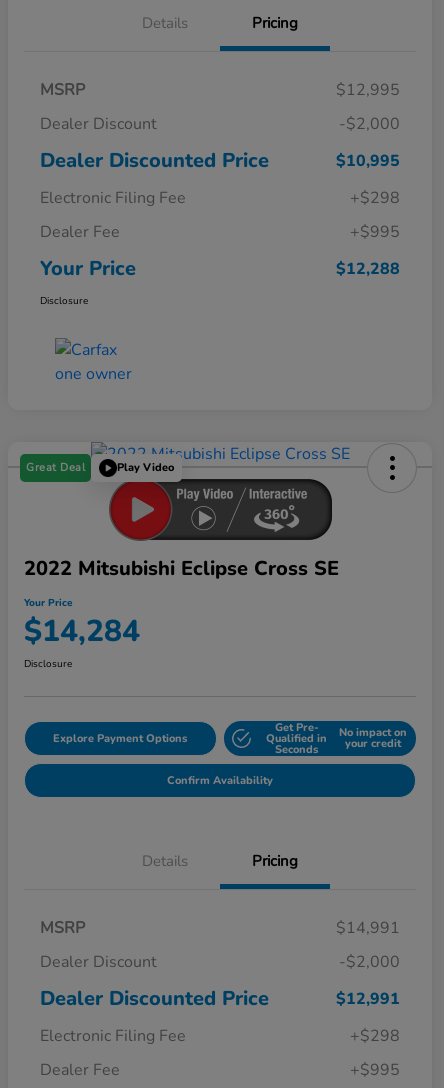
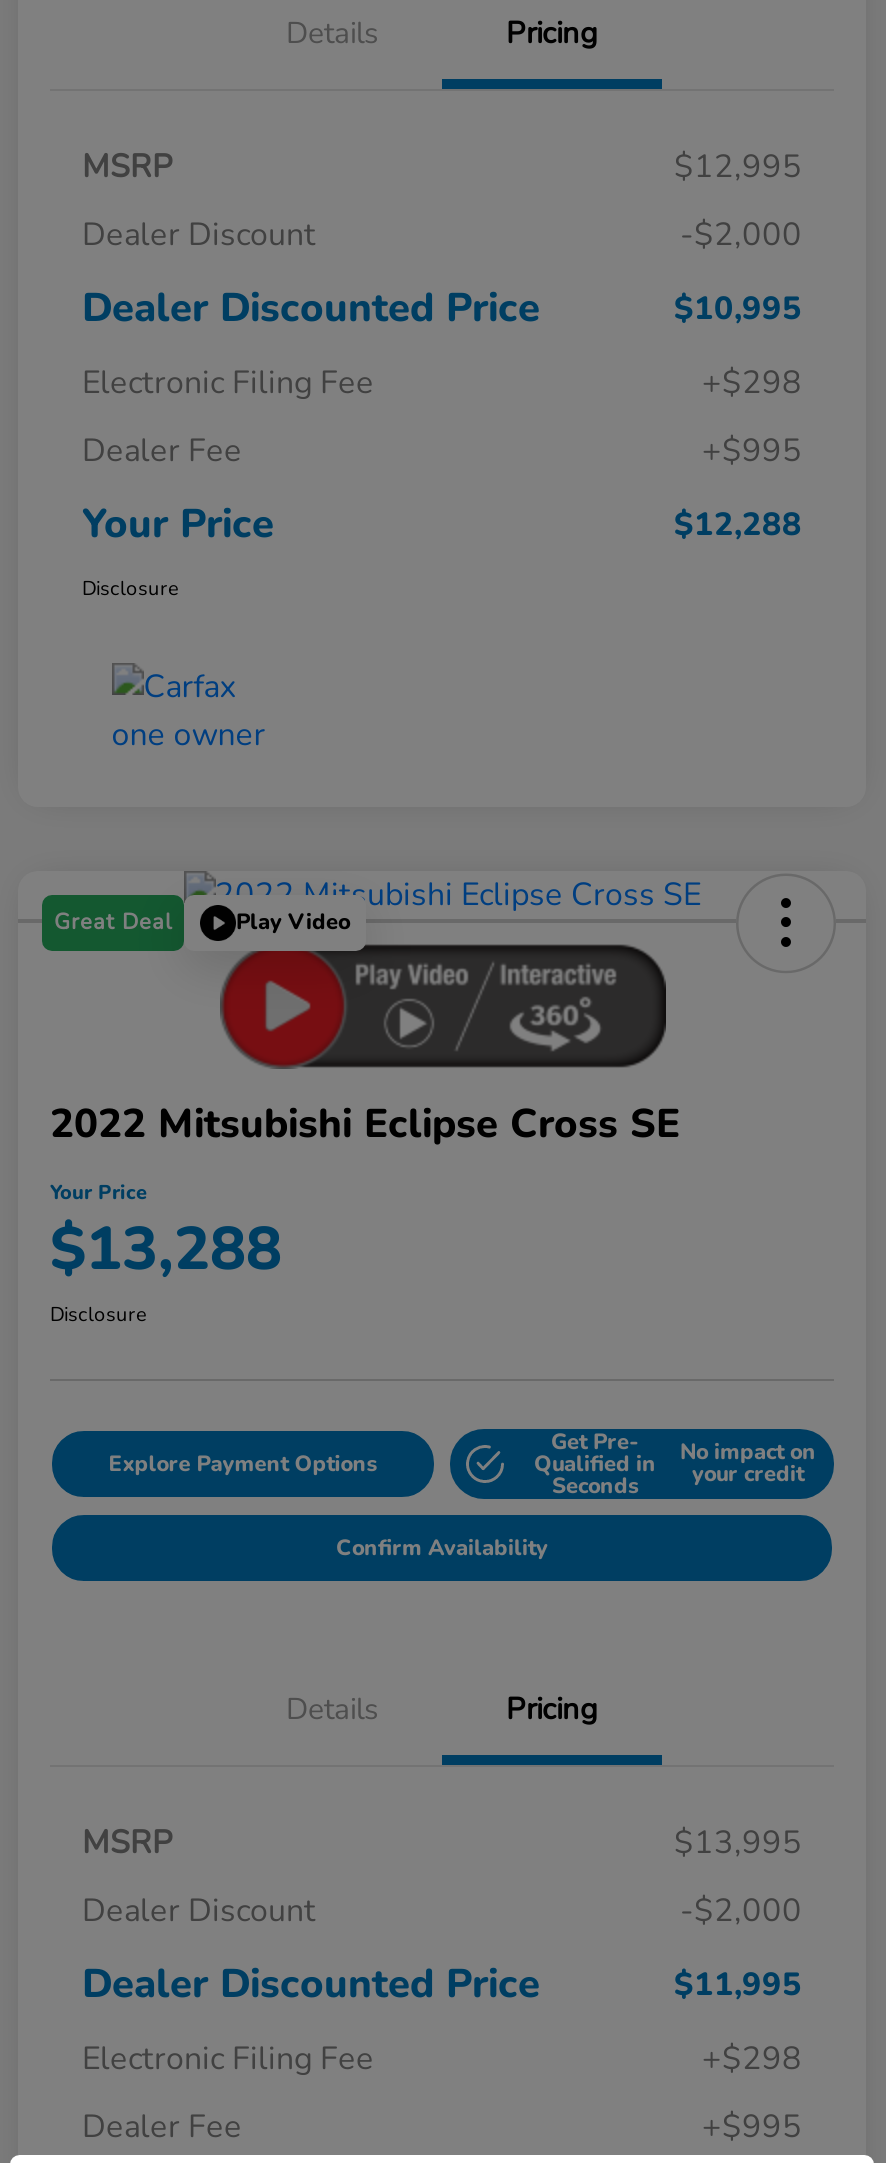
- $14,284
+ $13,288

- $14,991
+ $13,995

- $12,991
+ $11,995
